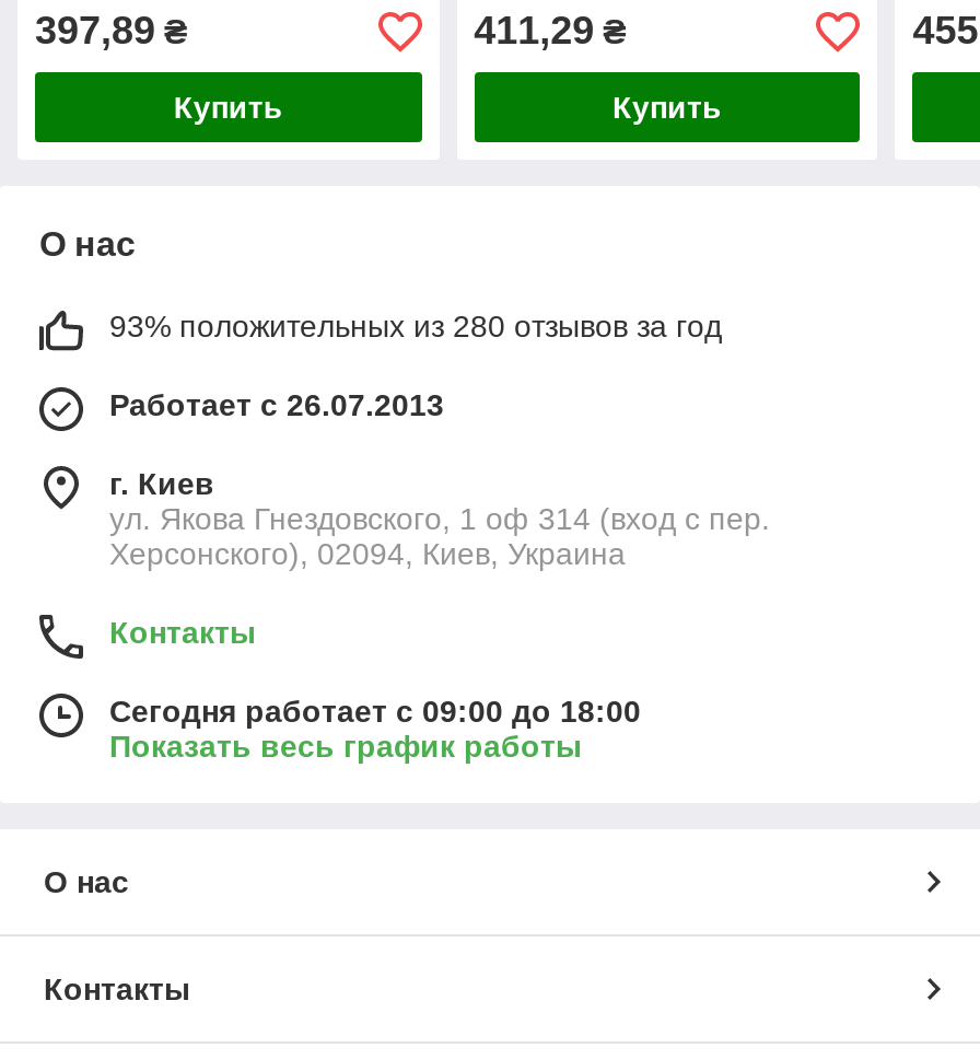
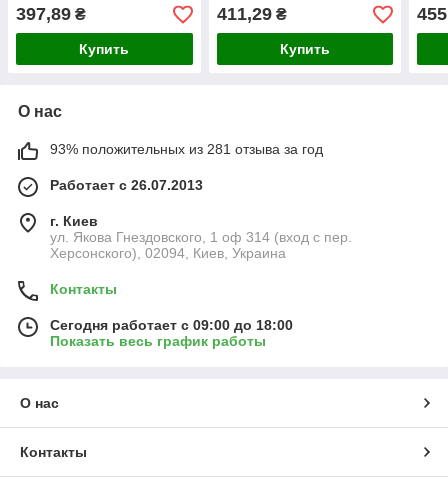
- 93% положительных из 280 отзывов за год
+ 93% положительных из 281 отзыва за год
